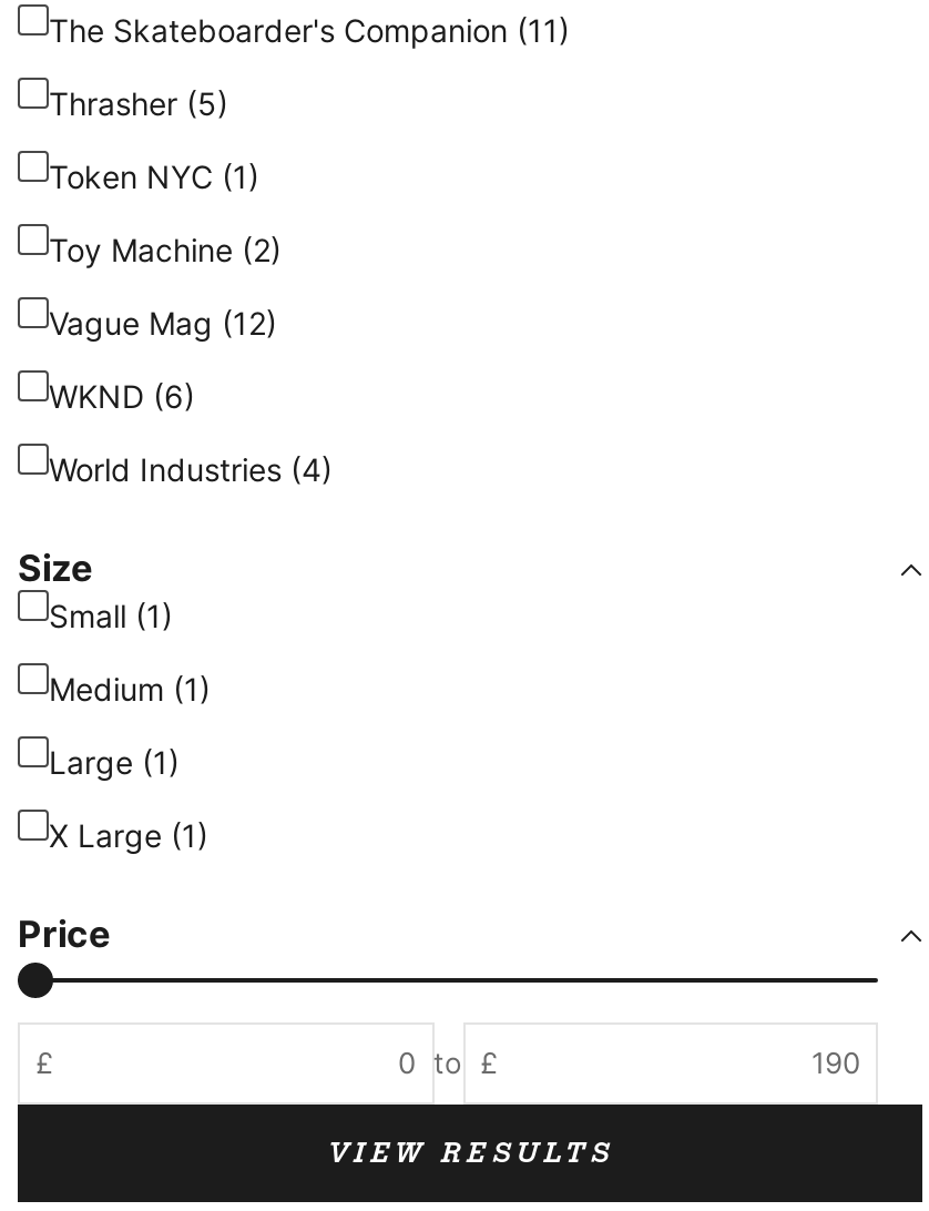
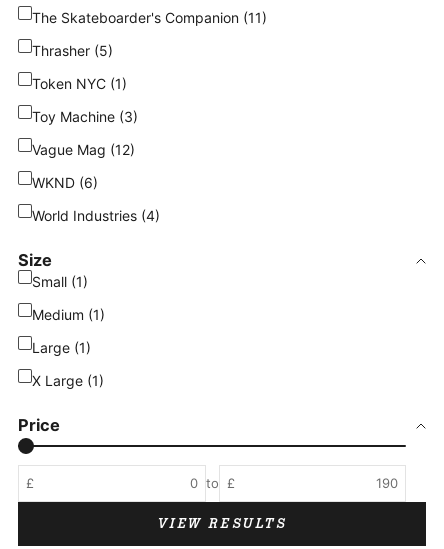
- Toy Machine (2)
+ Toy Machine (3)
